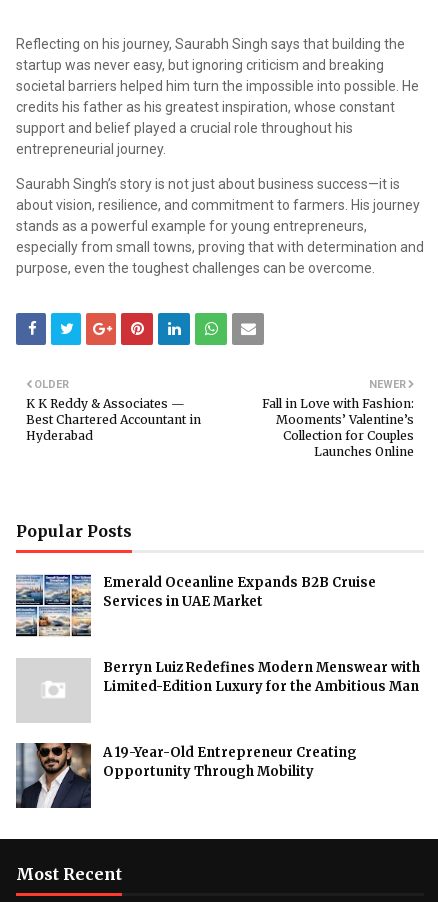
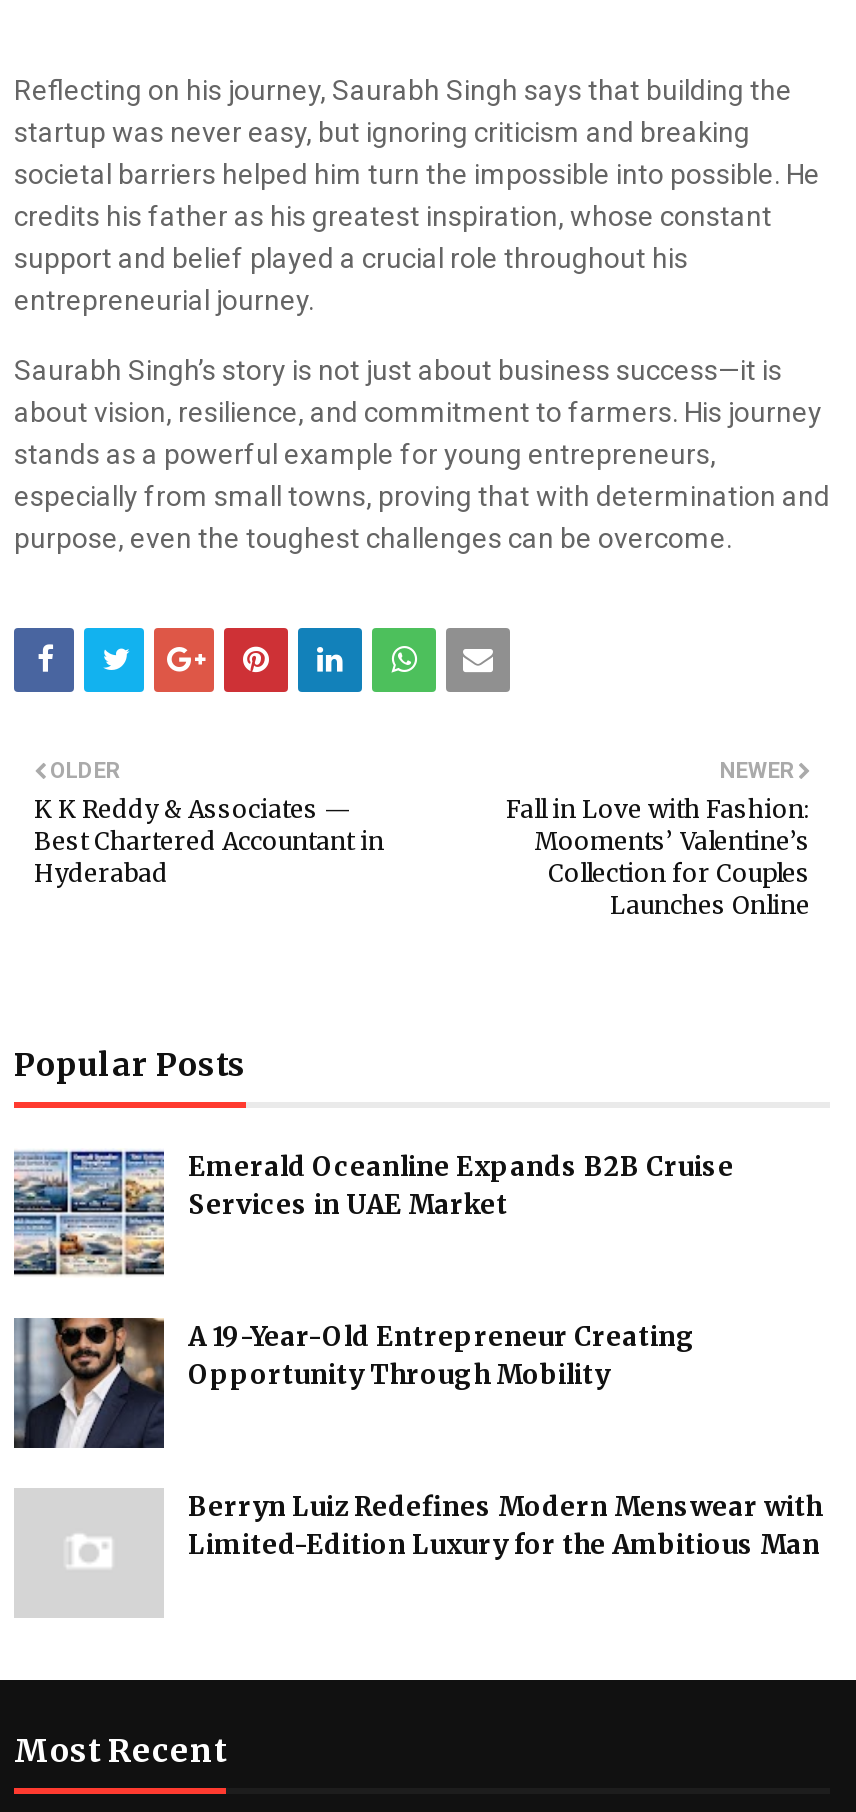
moved down: Berryn Luiz Redefines Modern Menswear with | Limited-Edition Luxury for the Ambitious Man

moved up: [image] | A 19-Year-Old Entrepreneur Creating | Opportunity Through Mobility
